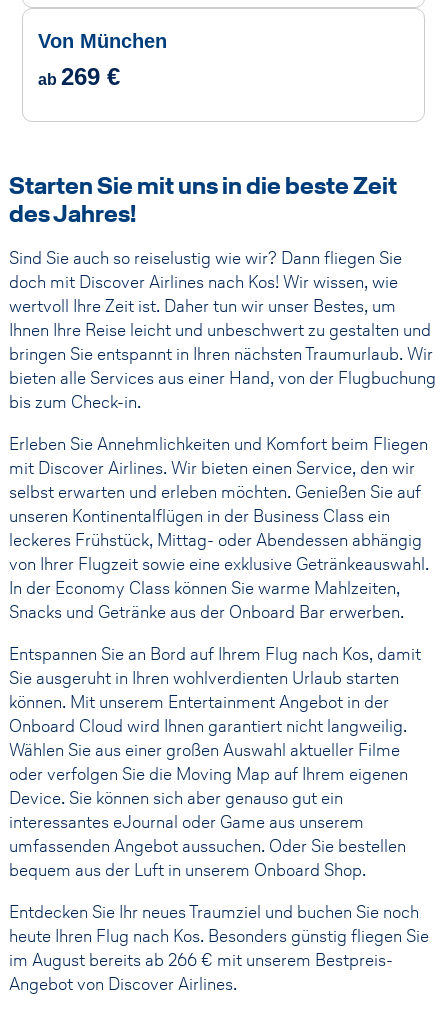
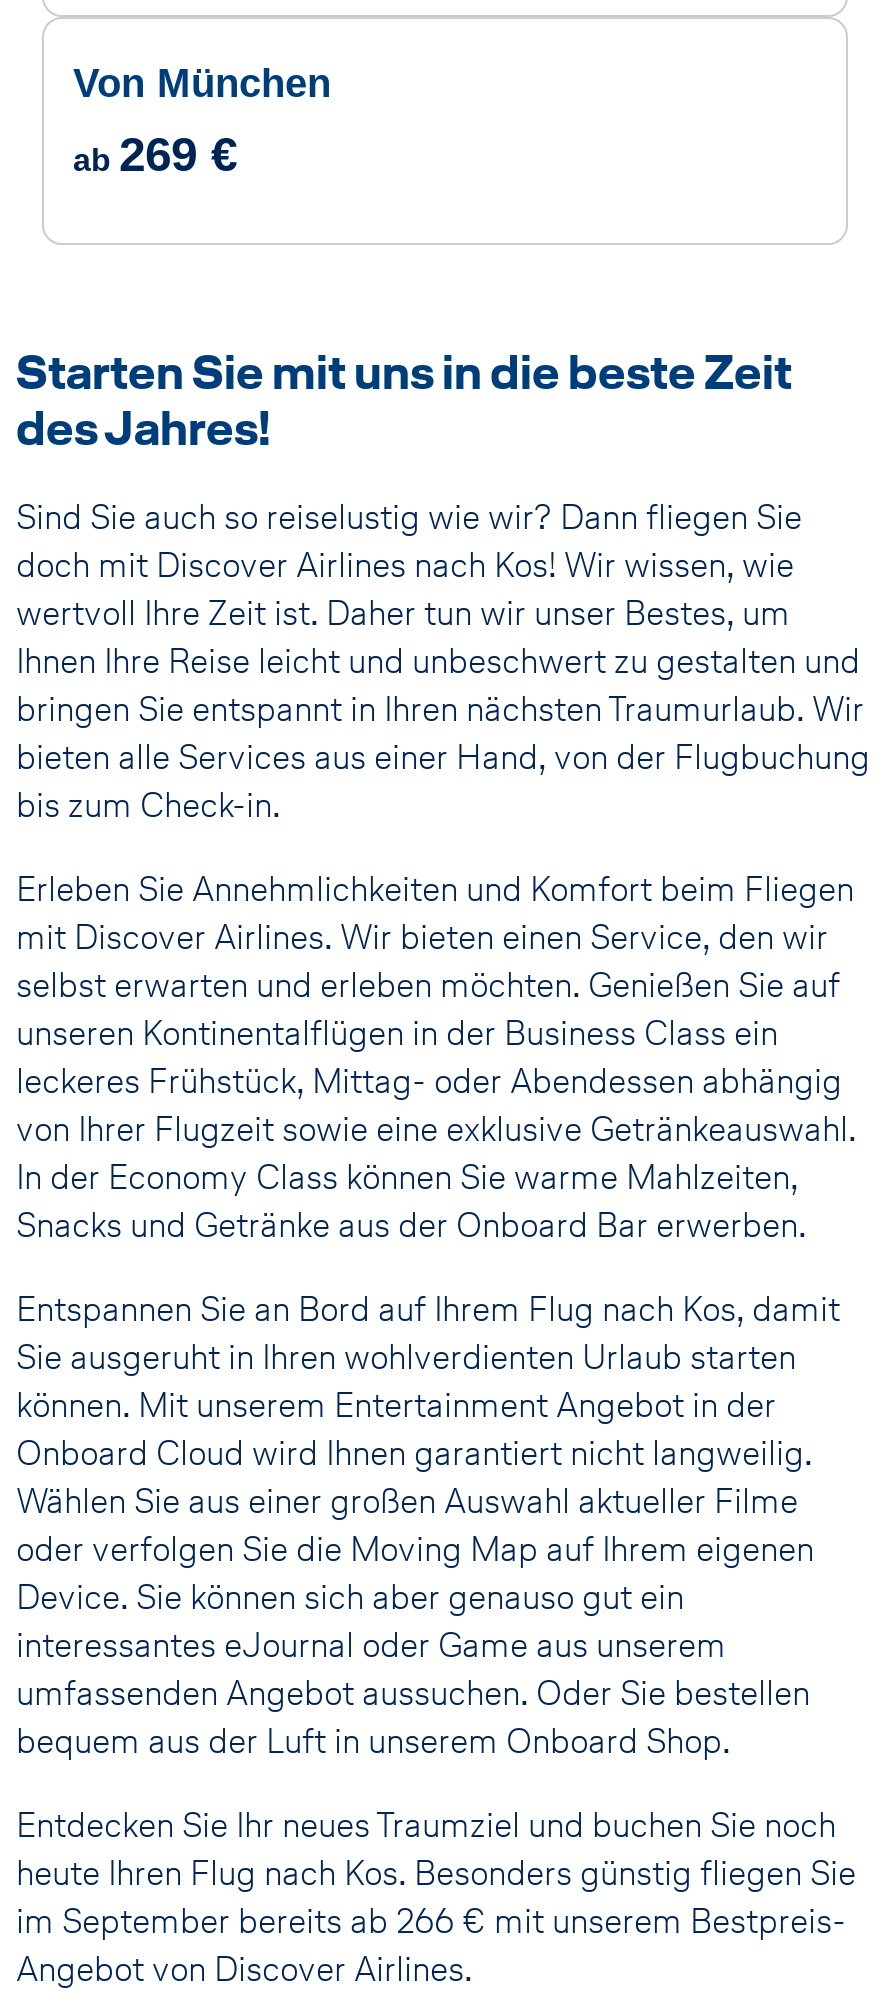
- im August bereits ab 266 € mit unserem Bestpreis-
+ im September bereits ab 266 € mit unserem Bestpreis-
